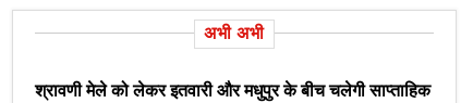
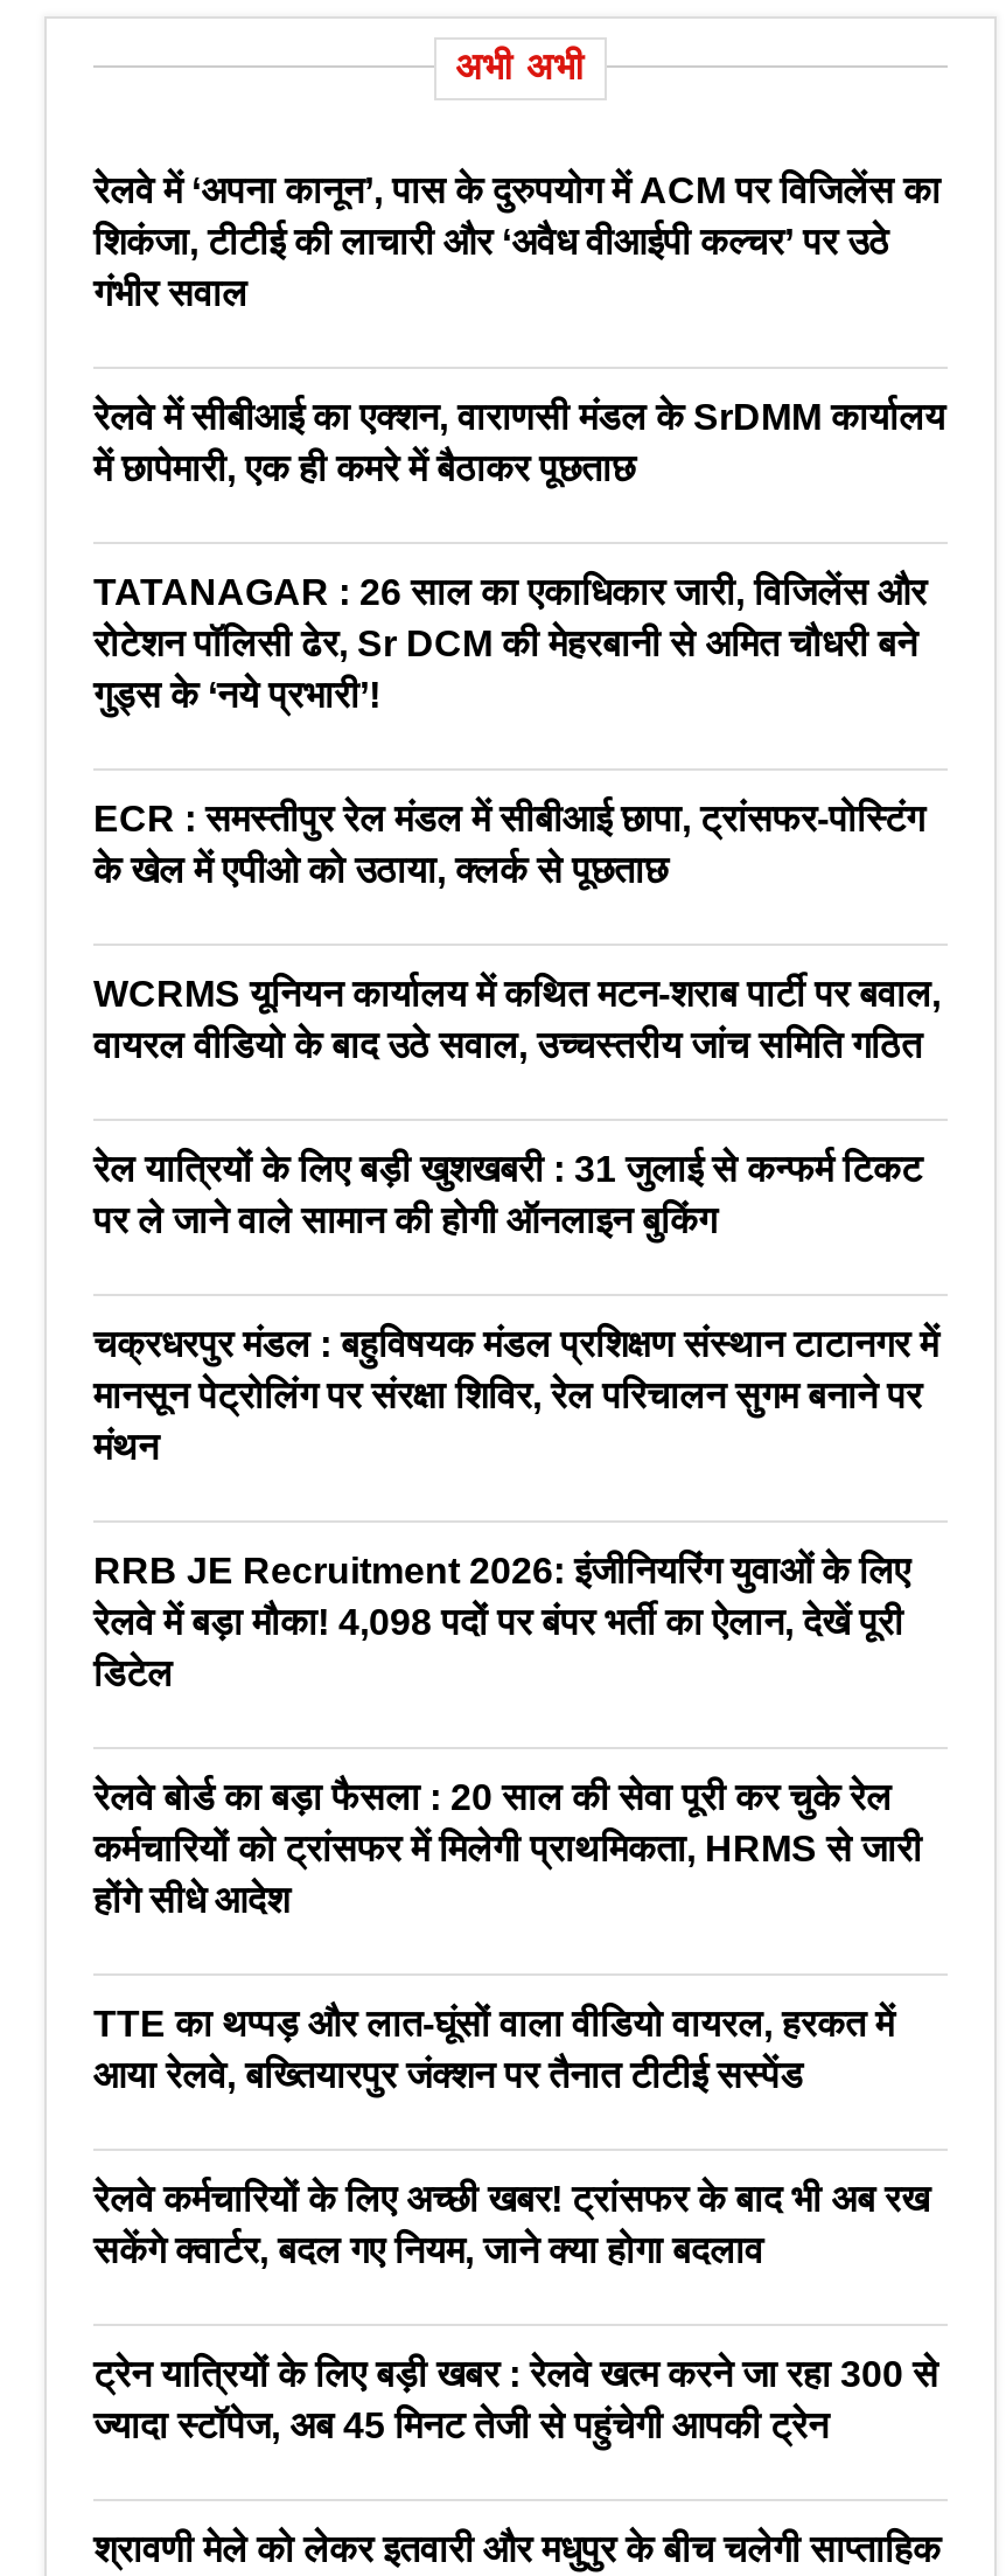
+ रेलवे में ‘अपना कानून’, पास के दुरुपयोग में ACM पर विजिलेंस का
+ शिकंजा, टीटीई की लाचारी और ‘अवैध वीआईपी कल्चर’ पर उठे
+ गंभीर सवाल
+ रेलवे में सीबीआई का एक्शन, वाराणसी मंडल के SrDMM कार्यालय
+ में छापेमारी, एक ही कमरे में बैठाकर पूछताछ
+ TATANAGAR : 26 साल का एकाधिकार जारी, विजिलेंस और
+ रोटेशन पॉलिसी ढेर, Sr DCM की मेहरबानी से अमित चौधरी बने
+ गुड्स के ‘नये प्रभारी’!
+ ECR : समस्तीपुर रेल मंडल में सीबीआई छापा, ट्रांसफर-पोस्टिंग
+ के खेल में एपीओ को उठाया, क्लर्क से पूछताछ
+ WCRMS यूनियन कार्यालय में कथित मटन-शराब पार्टी पर बवाल,
+ वायरल वीडियो के बाद उठे सवाल, उच्चस्तरीय जांच समिति गठित
+ रेल यात्रियों के लिए बड़ी खुशखबरी : 31 जुलाई से कन्फर्म टिकट
+ पर ले जाने वाले सामान की होगी ऑनलाइन बुकिंग
+ चक्रधरपुर मंडल : बहुविषयक मंडल प्रशिक्षण संस्थान टाटानगर में
+ मानसून पेट्रोलिंग पर संरक्षा शिविर, रेल परिचालन सुगम बनाने पर
+ मंथन
+ RRB JE Recruitment 2026: इंजीनियरिंग युवाओं के लिए
+ रेलवे में बड़ा मौका! 4,098 पदों पर बंपर भर्ती का ऐलान, देखें पूरी
+ डिटेल
+ रेलवे बोर्ड का बड़ा फैसला : 20 साल की सेवा पूरी कर चुके रेल
+ कर्मचारियों को ट्रांसफर में मिलेगी प्राथमिकता, HRMS से जारी
+ होंगे सीधे आदेश
+ TTE का थप्पड़ और लात-घूंसों वाला वीडियो वायरल, हरकत में
+ आया रेलवे, बख्तियारपुर जंक्शन पर तैनात टीटीई सस्पेंड
+ रेलवे कर्मचारियों के लिए अच्छी खबर! ट्रांसफर के बाद भी अब रख
+ सकेंगे क्वार्टर, बदल गए नियम, जाने क्या होगा बदलाव
+ ट्रेन यात्रियों के लिए बड़ी खबर : रेलवे खत्म करने जा रहा 300 से
+ ज्यादा स्टॉपेज, अब 45 मिनट तेजी से पहुंचेगी आपकी ट्रेन
